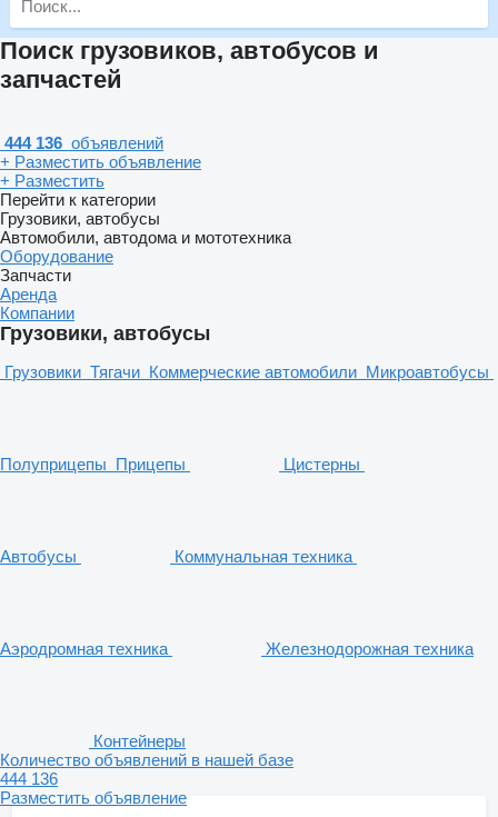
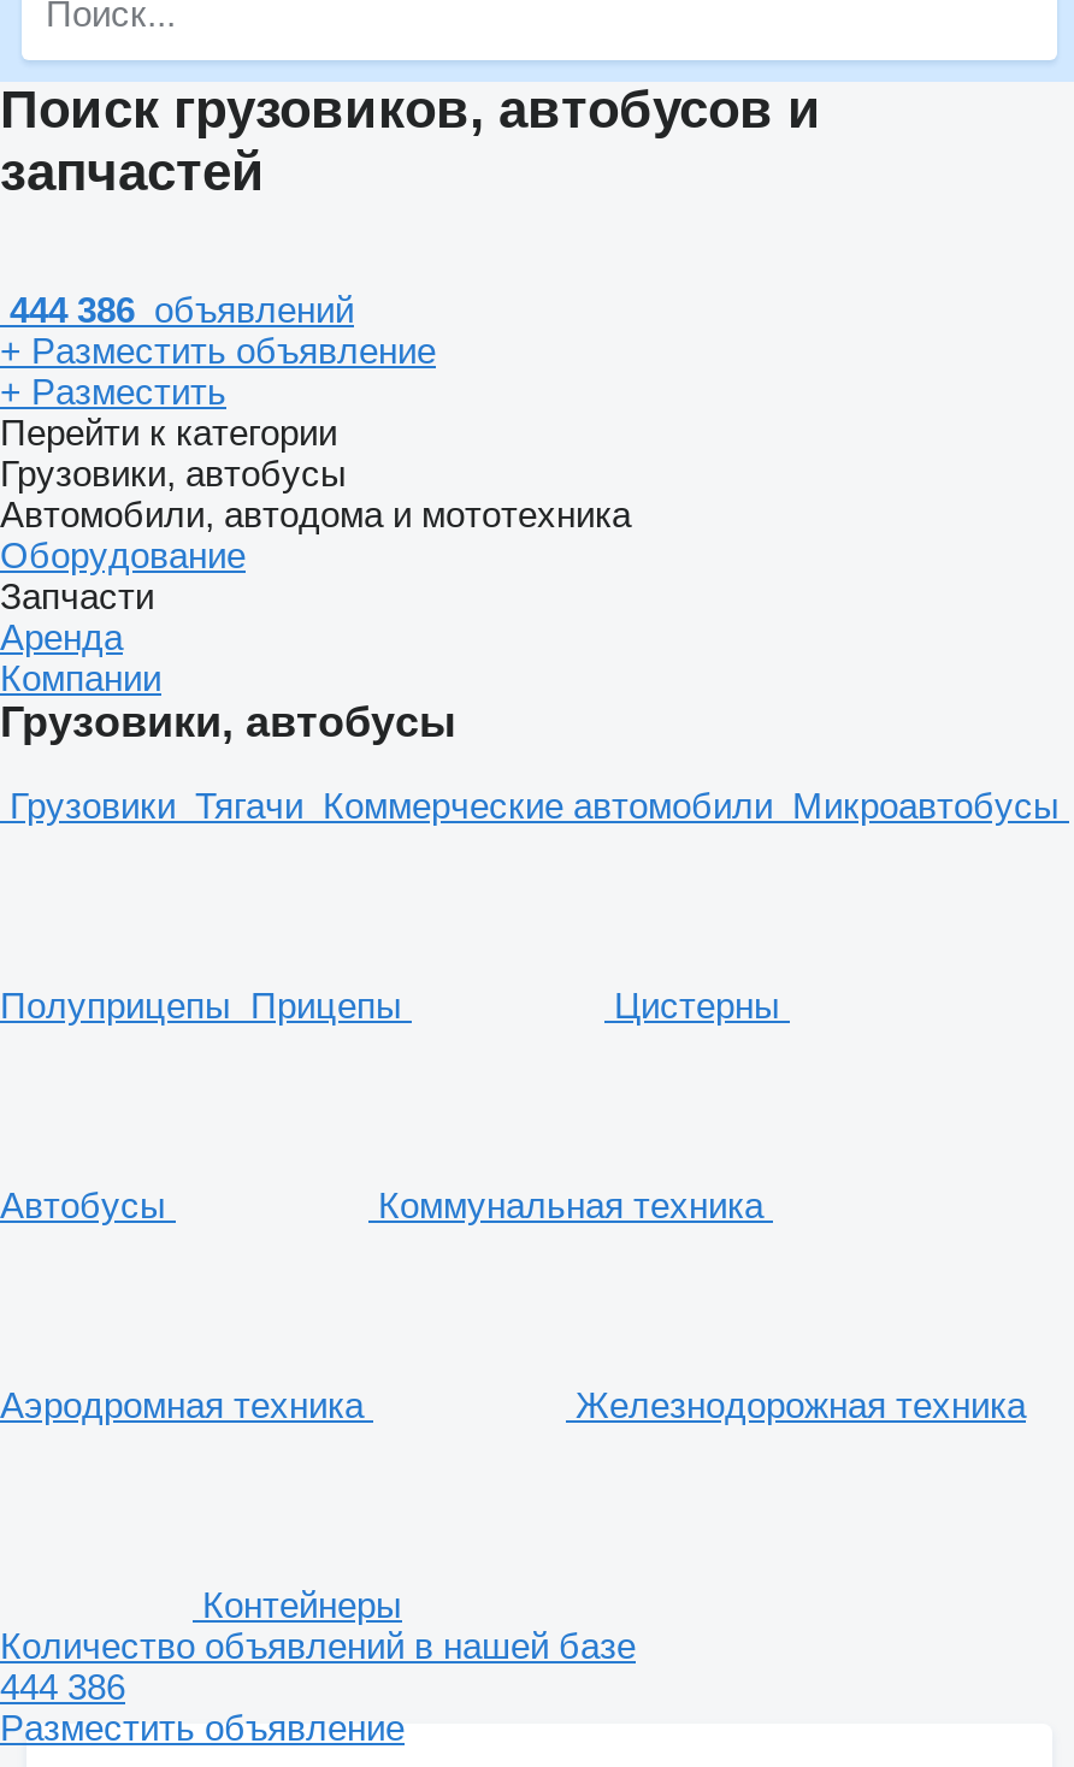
- 444 136 объявлений
+ 444 386 объявлений

- 444 136
+ 444 386
